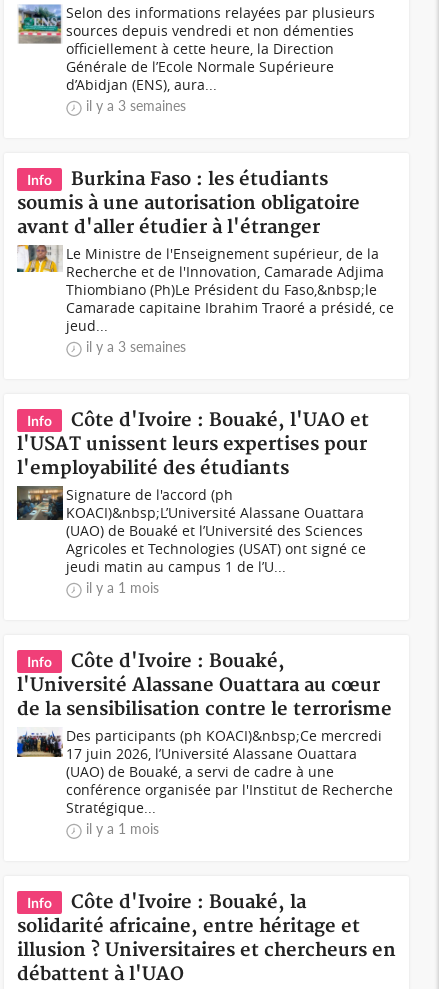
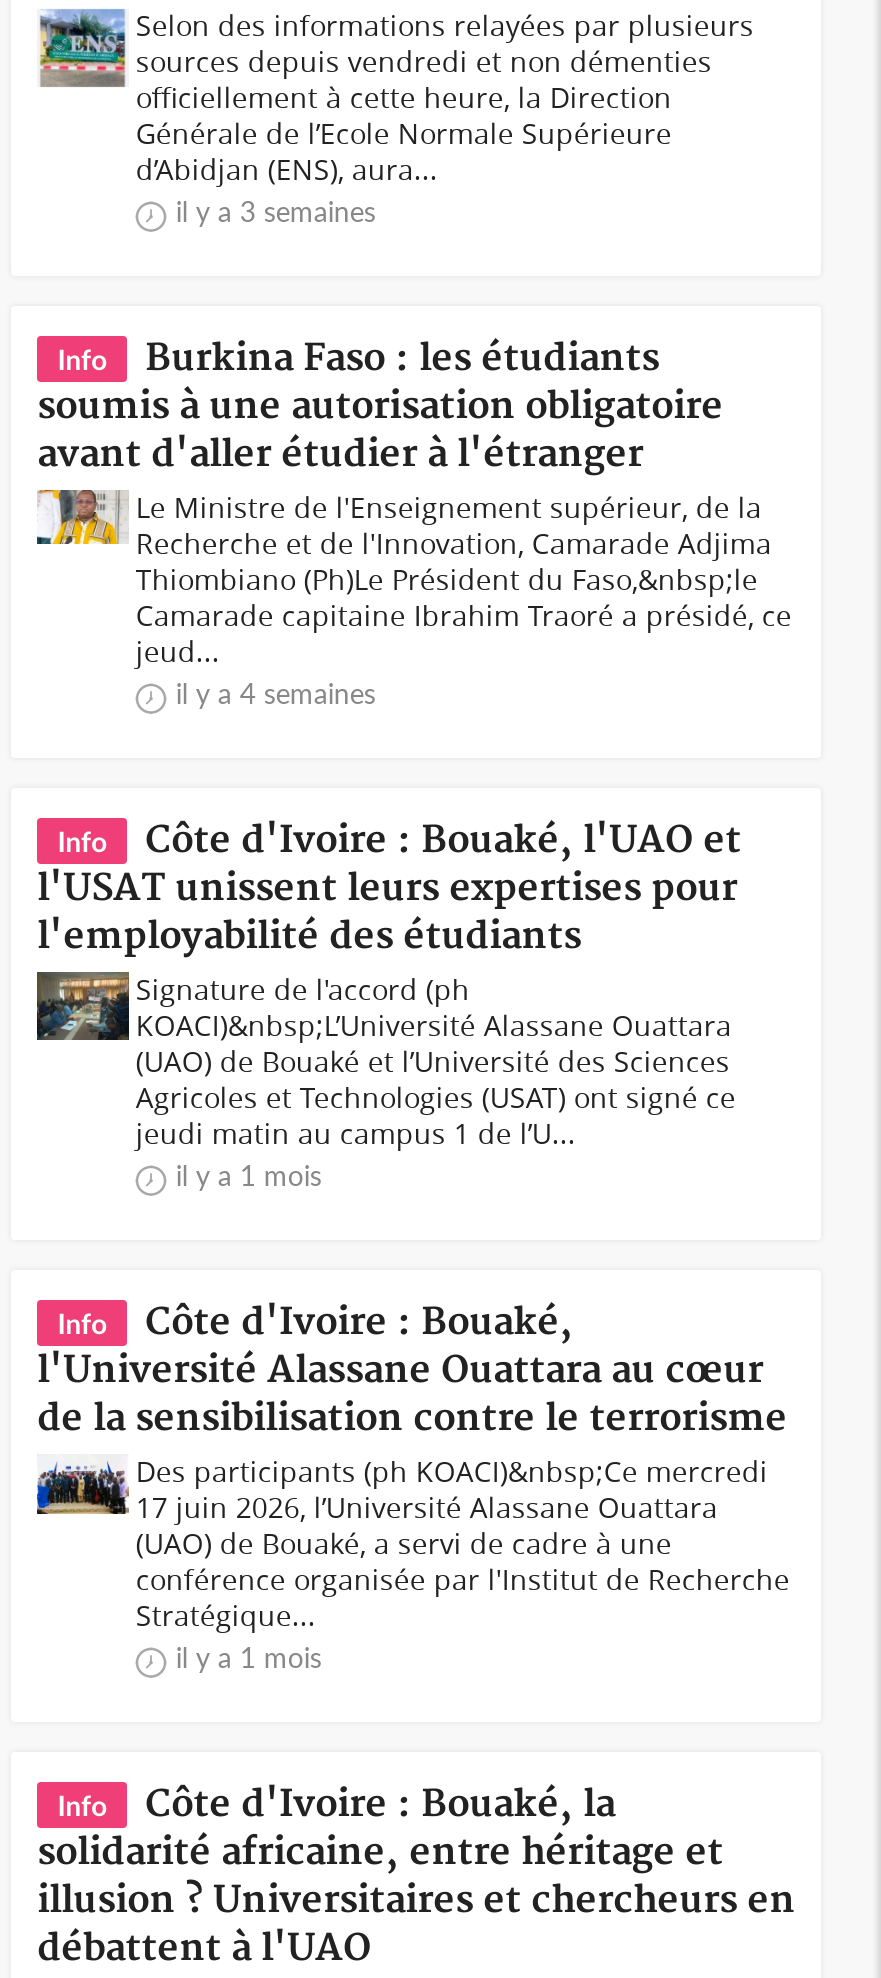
- il y a 3 semaines
+ il y a 4 semaines
